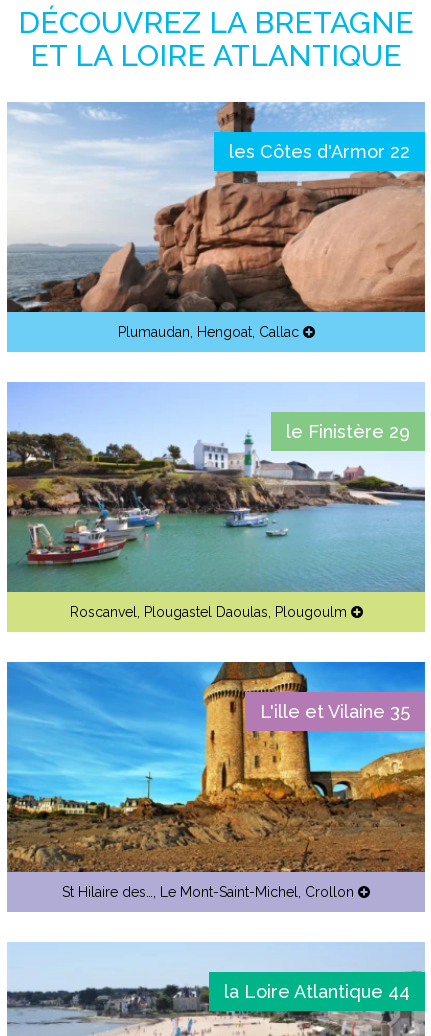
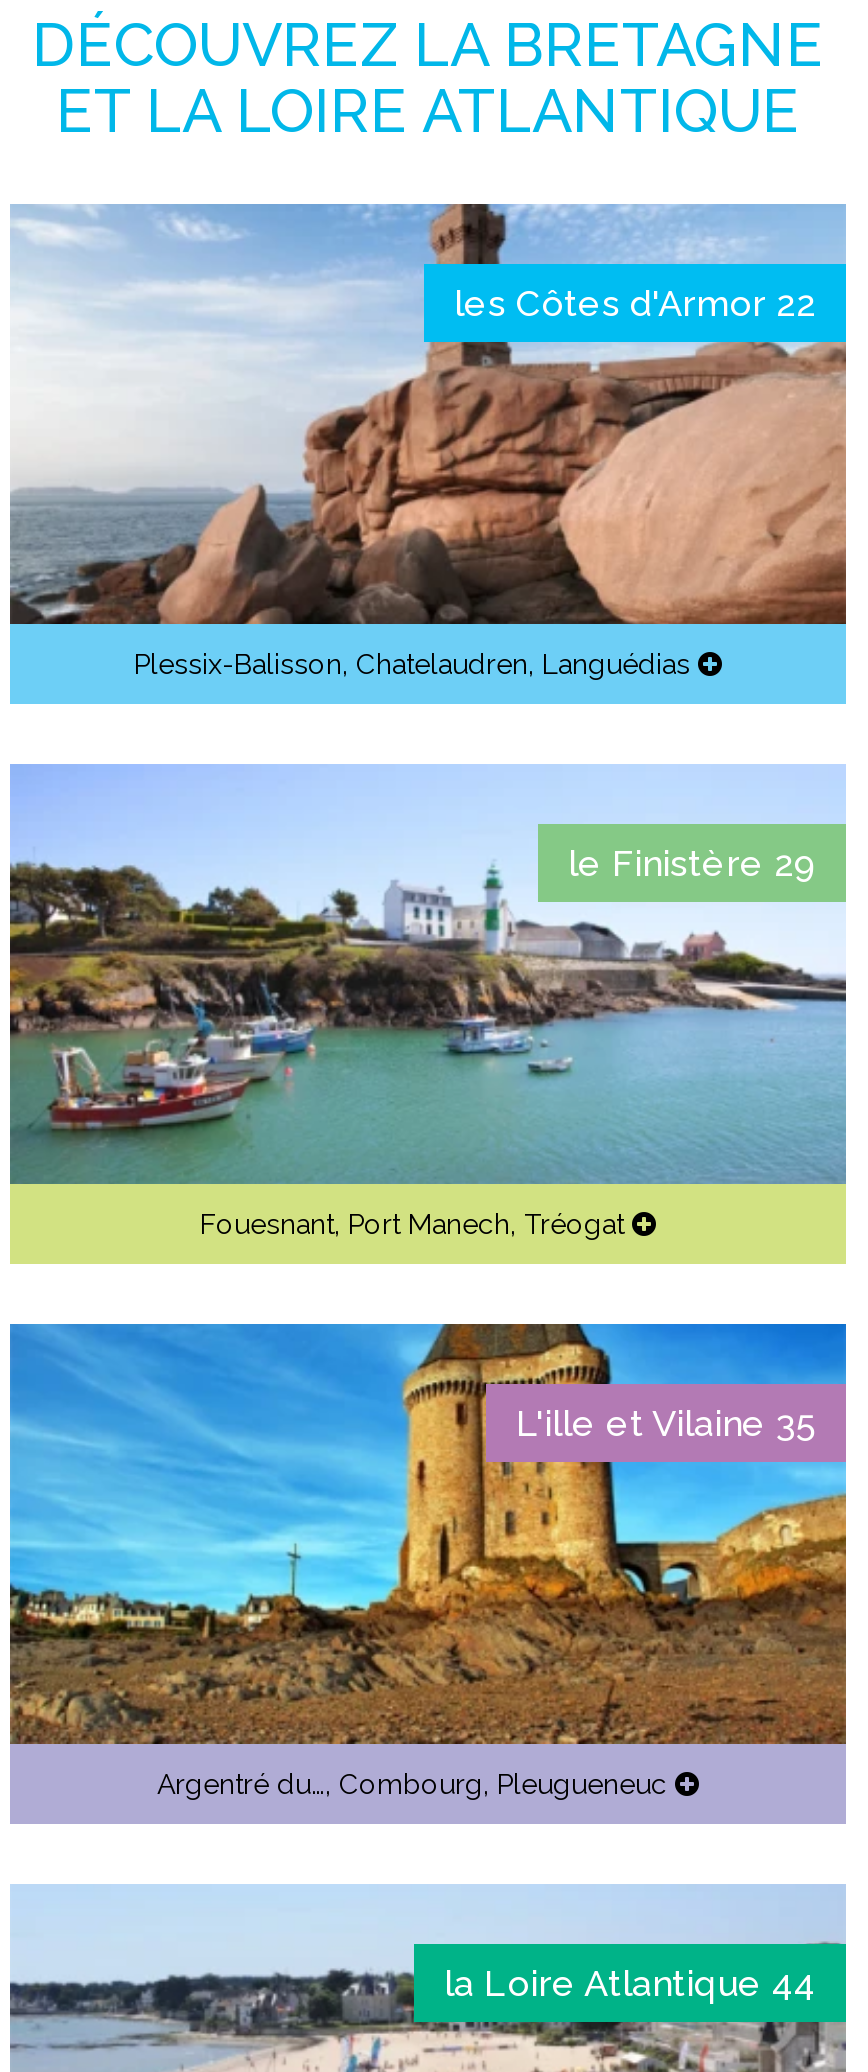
- Plumaudan, Hengoat, Callac
+ Plessix-Balisson, Chatelaudren, Languédias

- Roscanvel, Plougastel Daoulas, Plougoulm
+ Fouesnant, Port Manech, Tréogat

- St Hilaire des…, Le Mont-Saint-Michel, Crollon
+ Argentré du…, Combourg, Pleugueneuc
